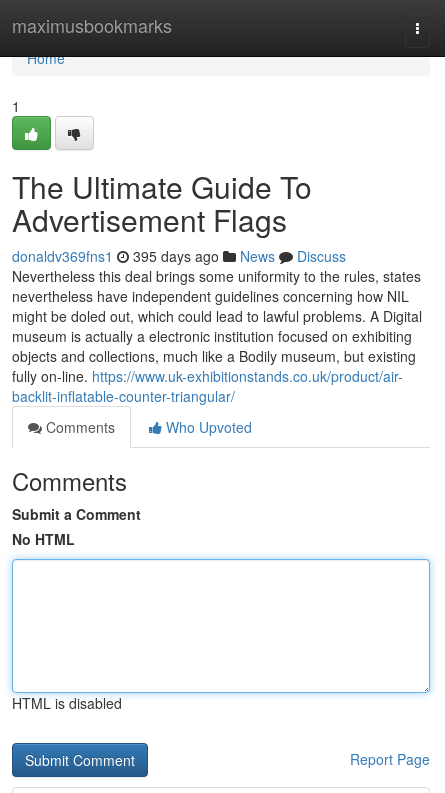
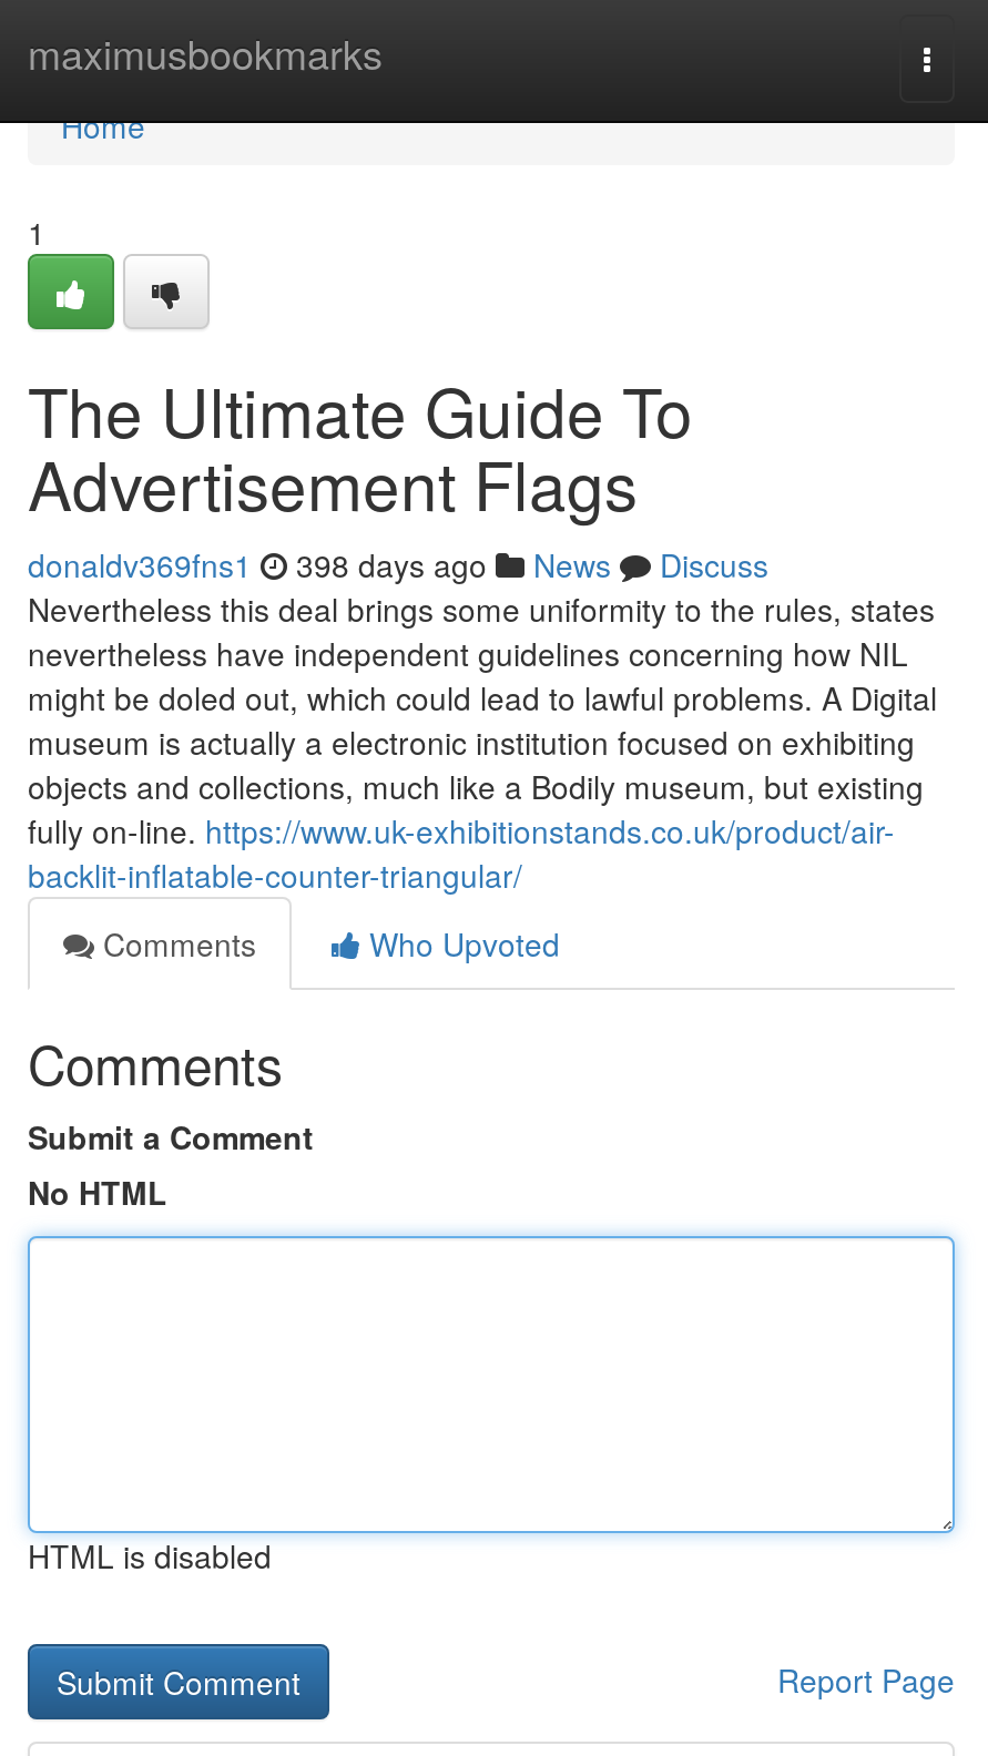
- donaldv369fns1 395 days ago News Discuss
+ donaldv369fns1 398 days ago News Discuss
